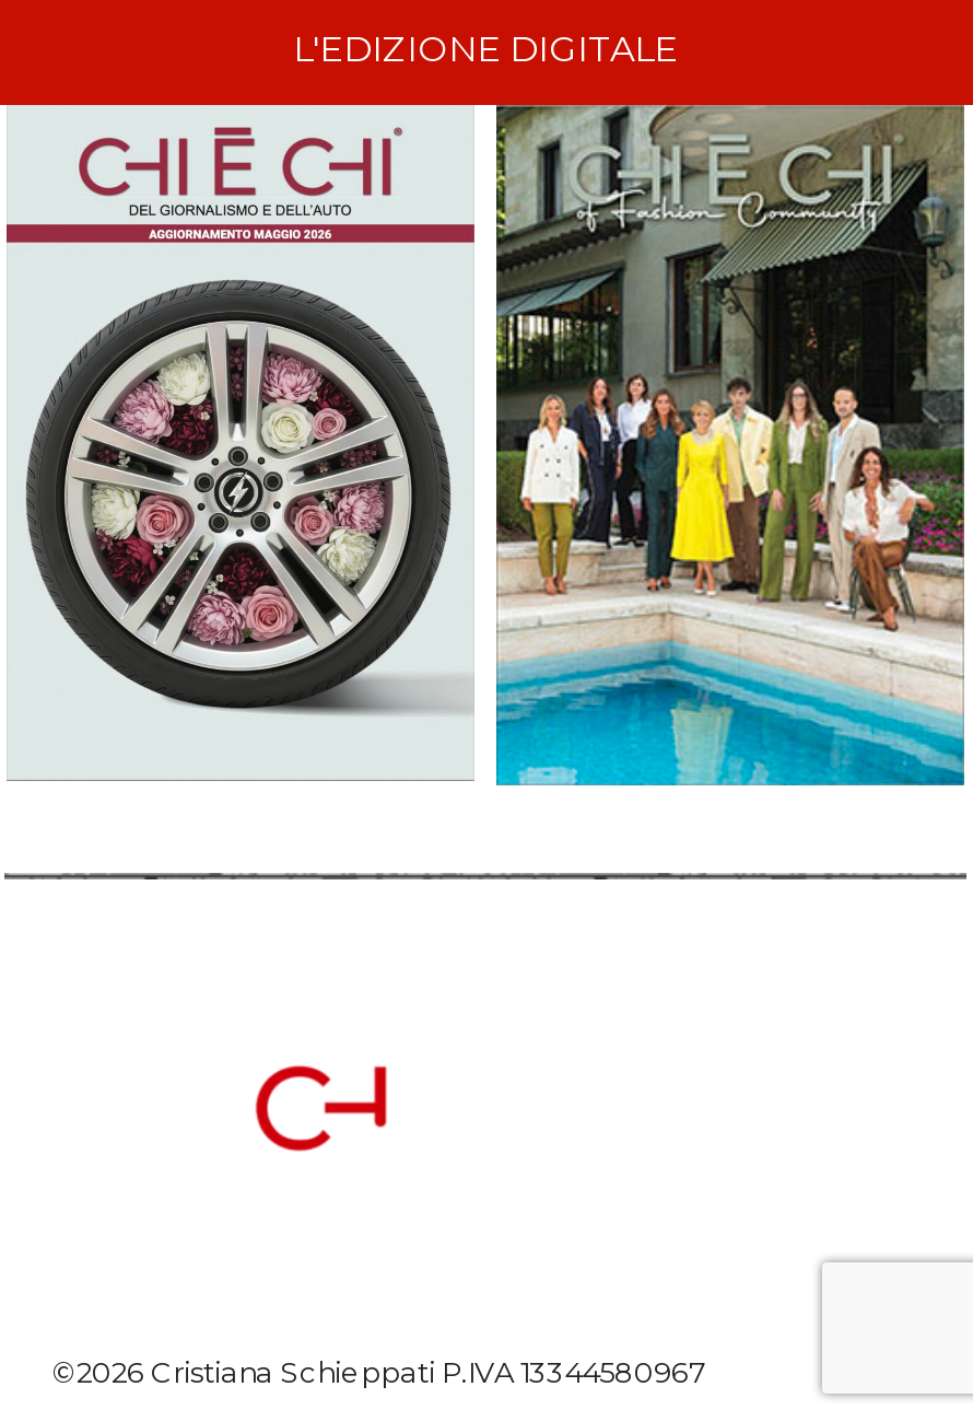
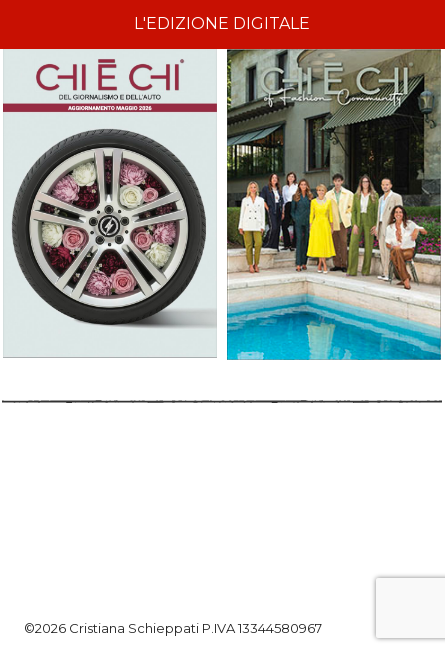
- [image]
